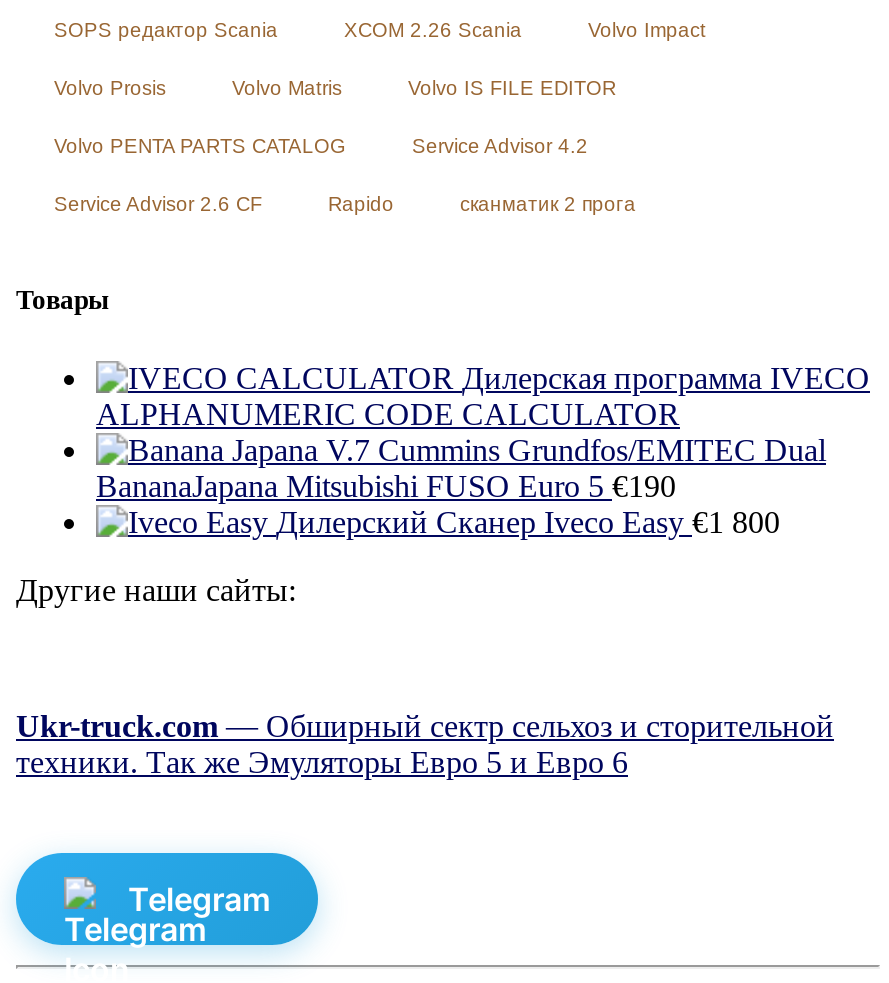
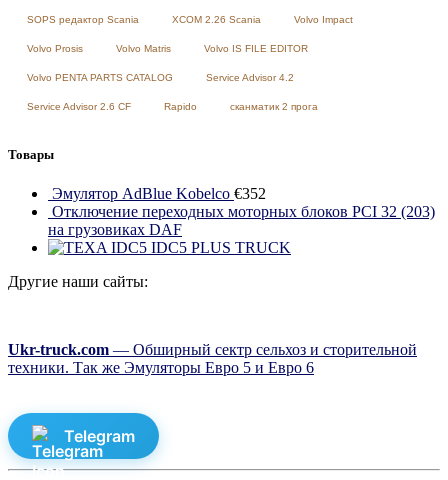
- Дилерская программа IVECO
- ALPHANUMERIC CODE CALCULATOR
- Dual
- BananaJapana Mitsubishi FUSO Euro 5 €190
- Дилерский Сканер Iveco Easy €1 800
+ Эмулятор AdBlue Kobelco €352
+ Отключение переходных моторных блоков PCI 32 (203)
+ на грузовиках DAF
+ IDC5 PLUS TRUCK
